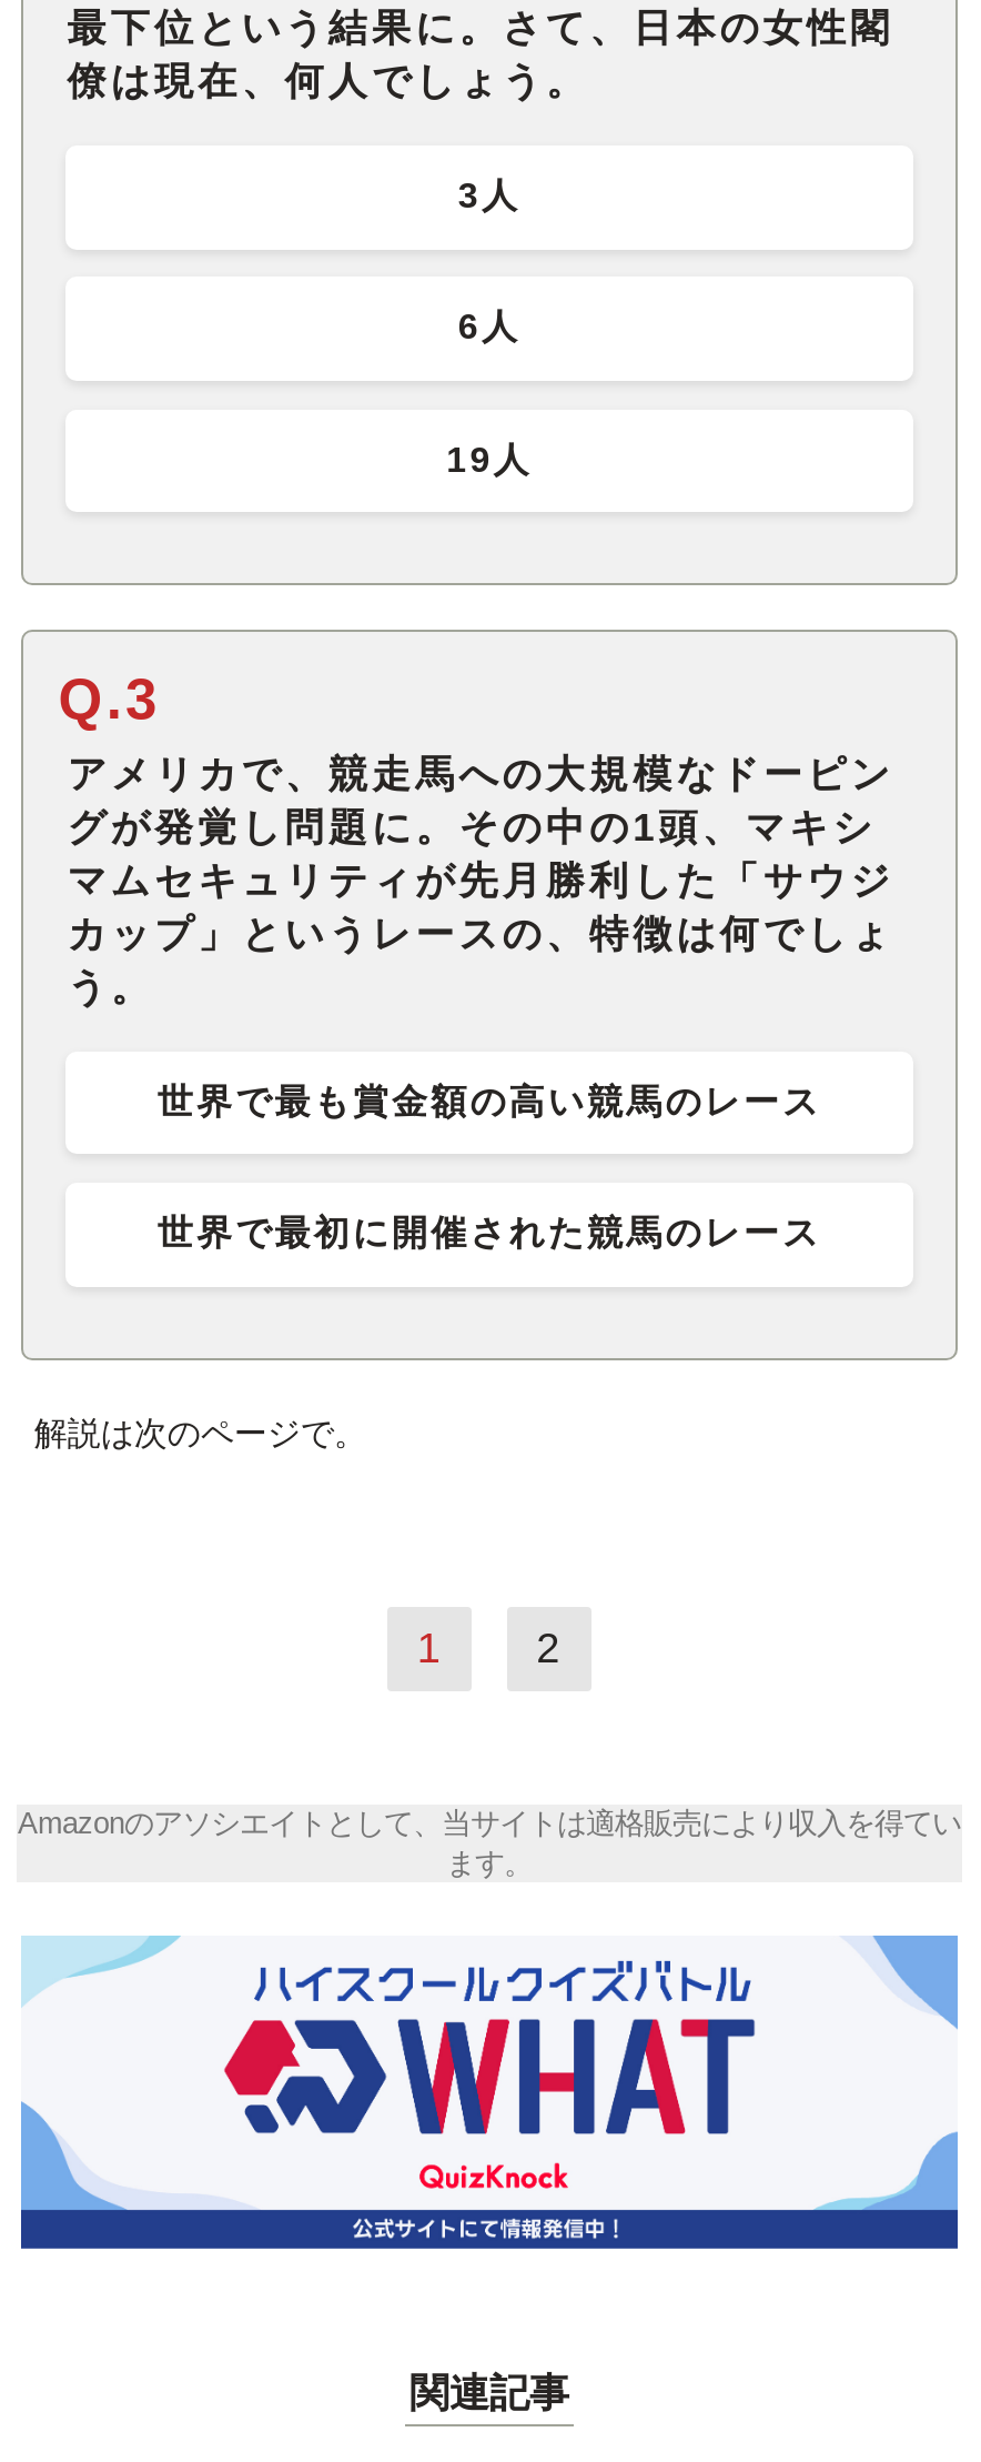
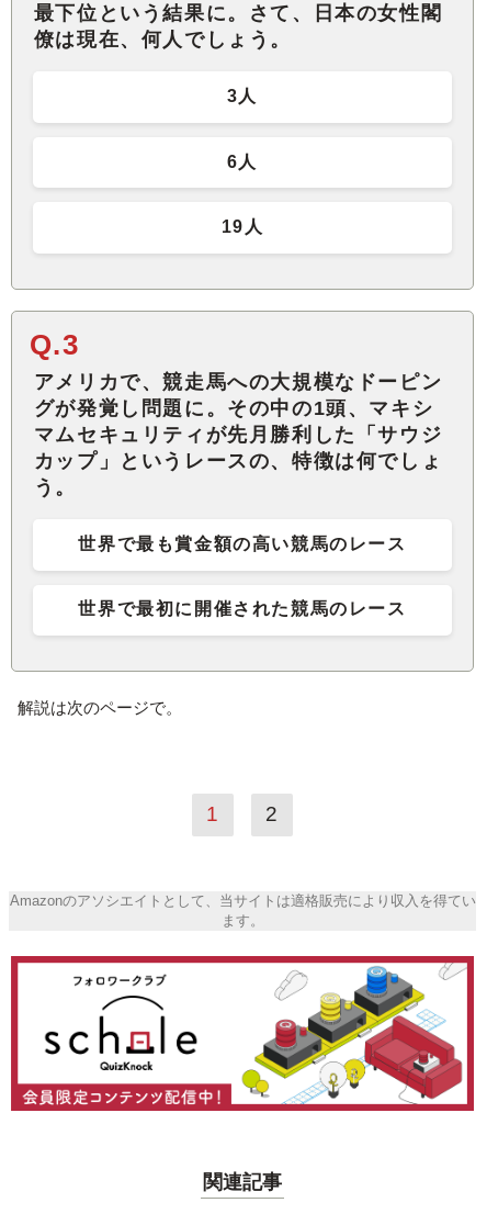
- [image]
+ [image]
